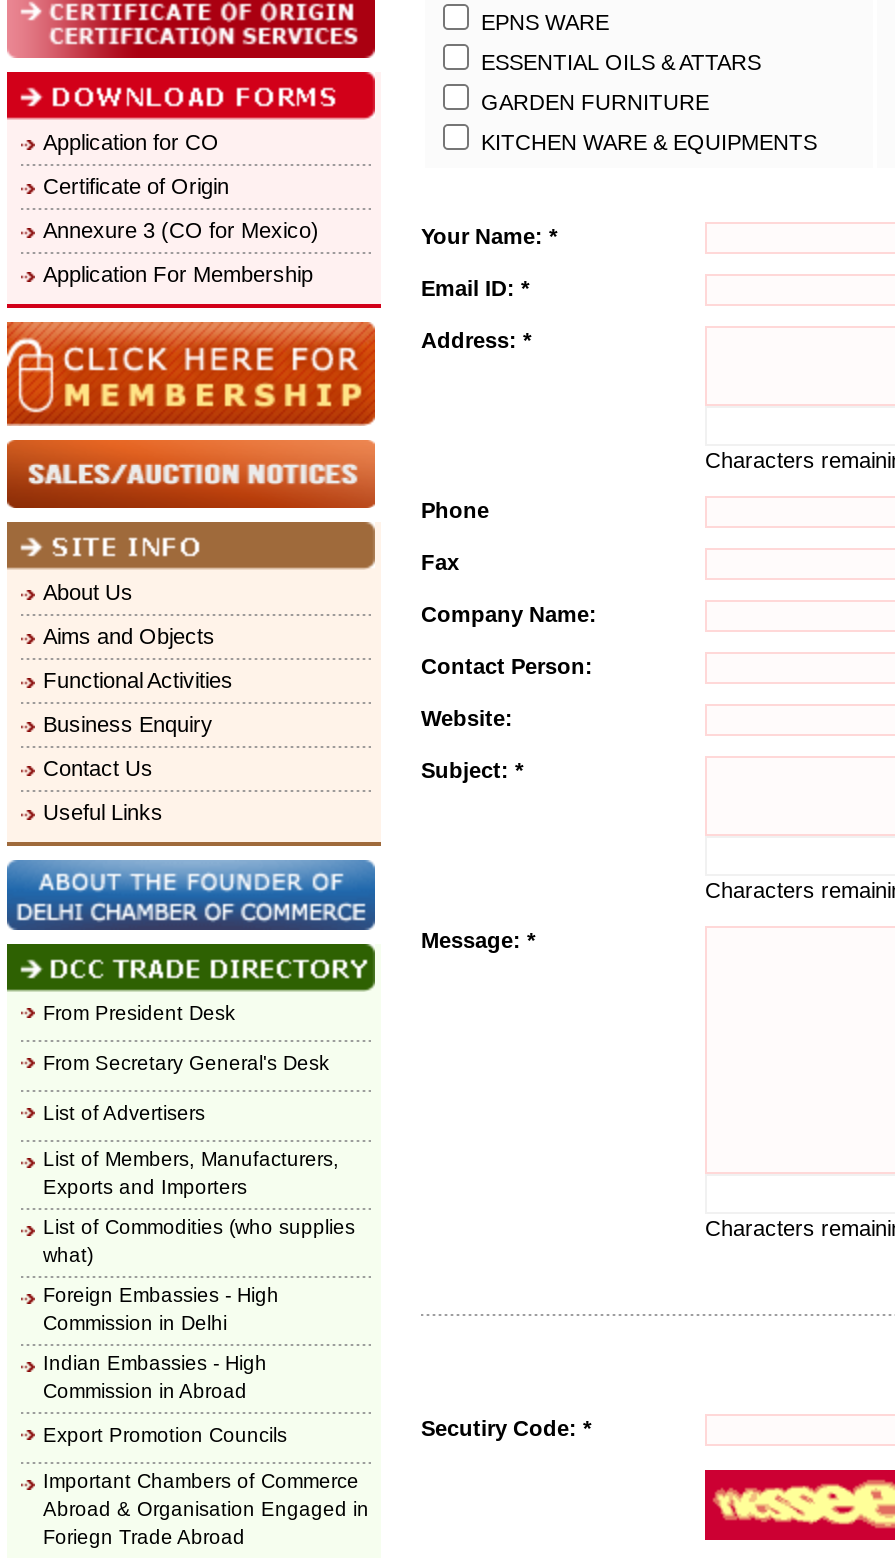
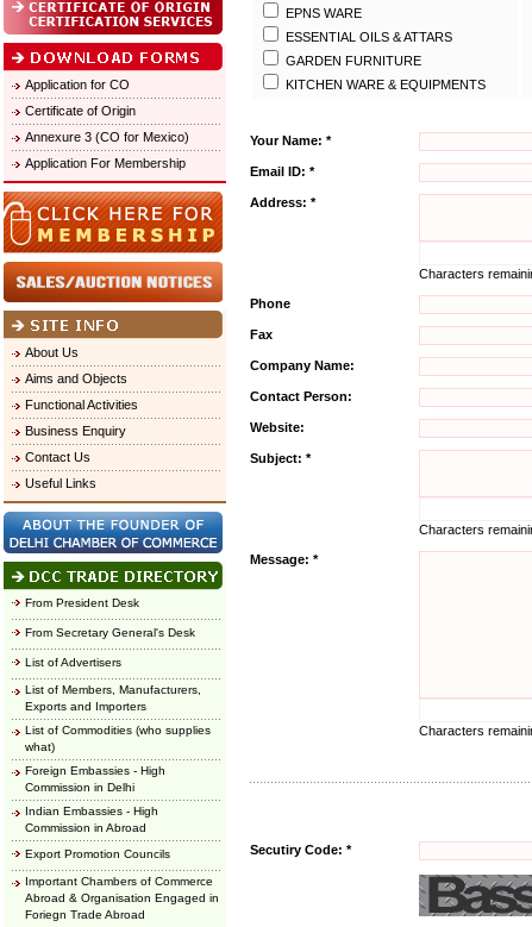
- [image]
+ [image]
